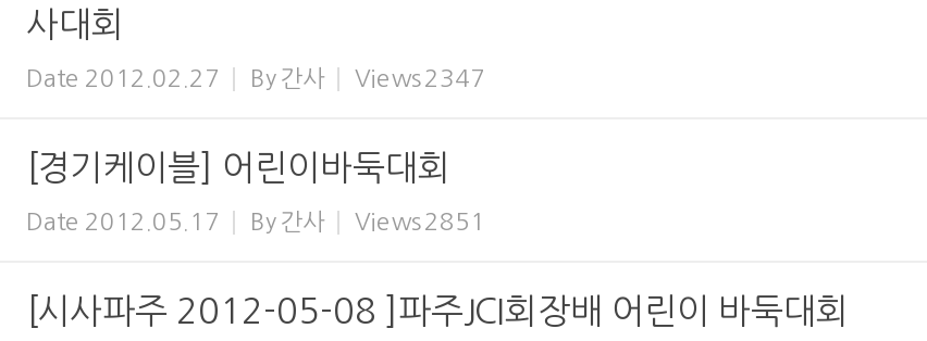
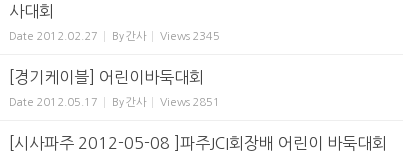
- Views 2347
+ Views 2345
